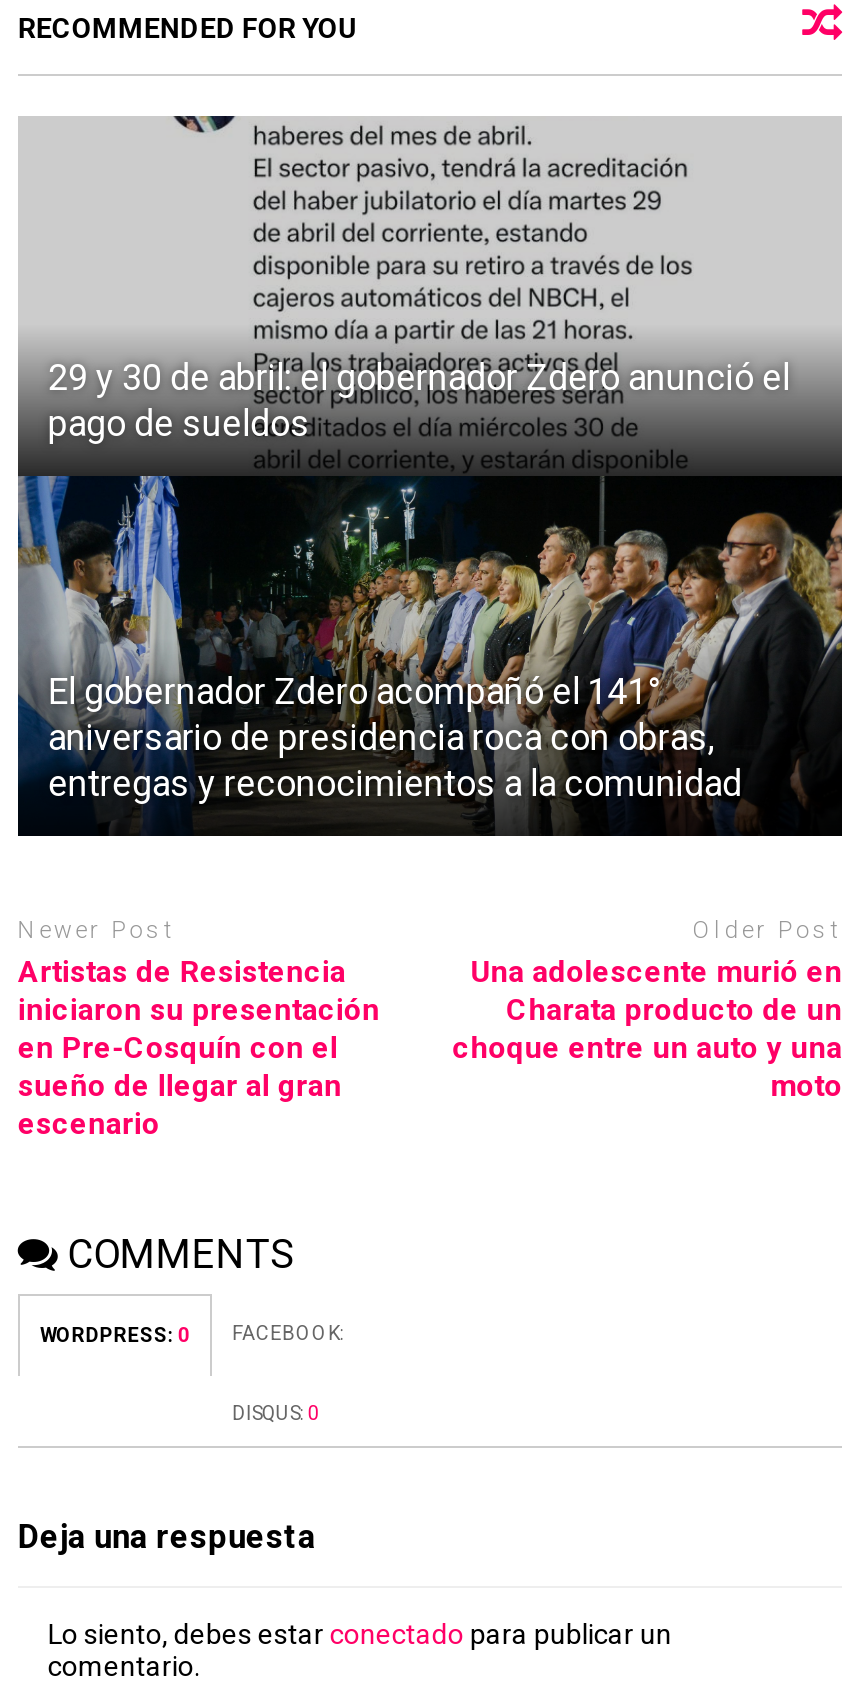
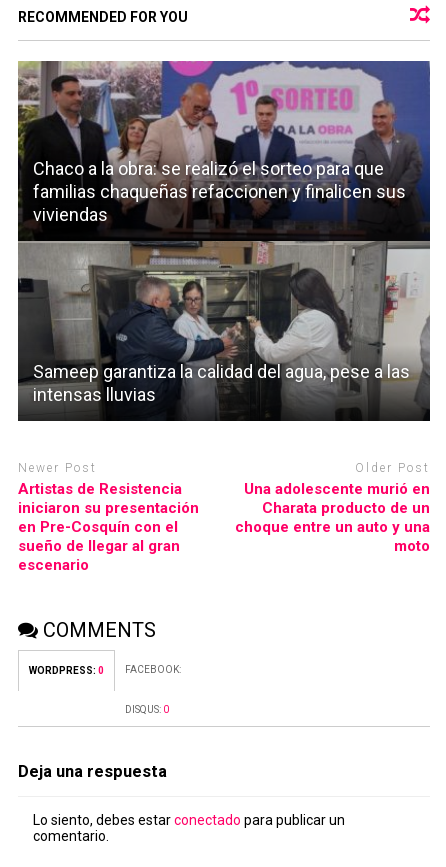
- [image]
- 29 y 30 de abril: el gobernador Zdero anunció el
- pago de sueldos
+ [image]
+ Chaco a la obra: se realizó el sorteo para que
+ familias chaqueñas refaccionen y finalicen sus
+ viviendas

- El gobernador Zdero acompañó el 141°
- aniversario de presidencia roca con obras,
- entregas y reconocimientos a la comunidad
+ Sameep garantiza la calidad del agua, pese a las
+ intensas lluvias
